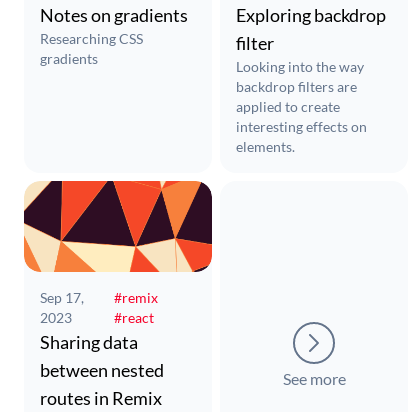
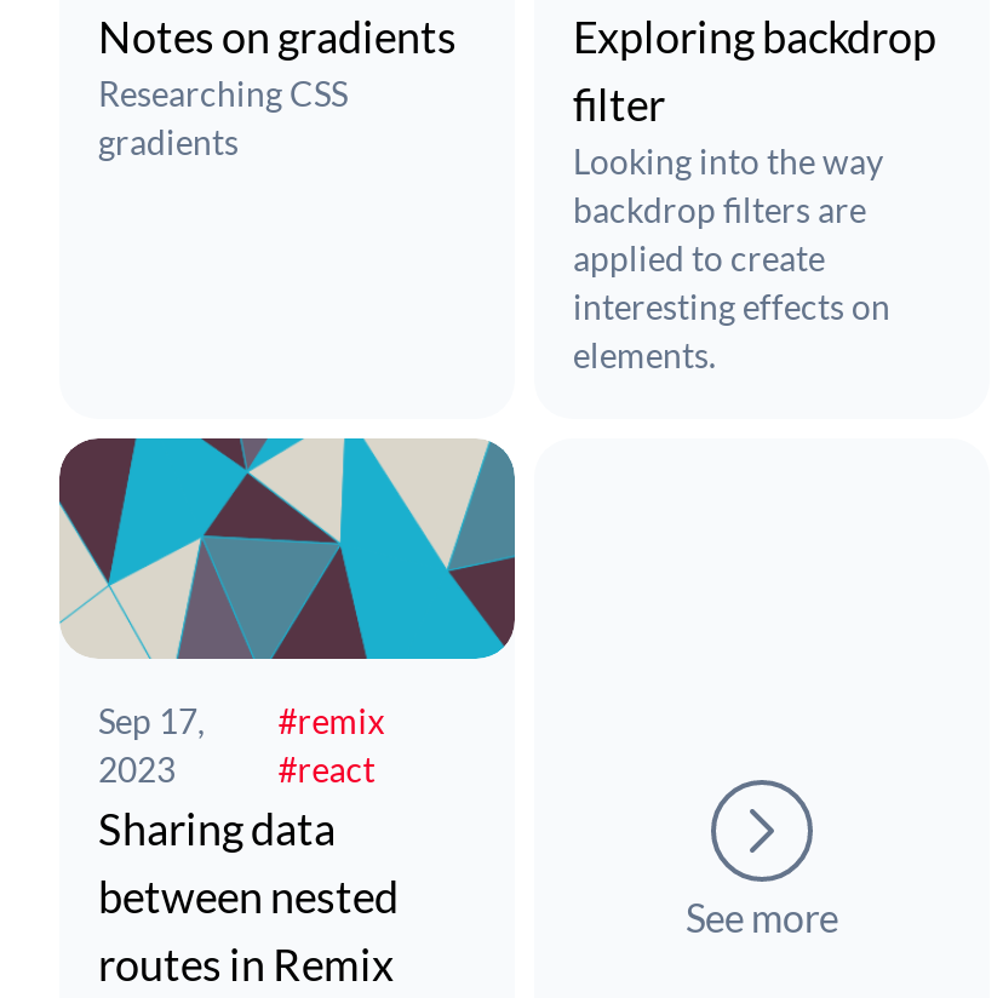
- [image]
+ [image]
